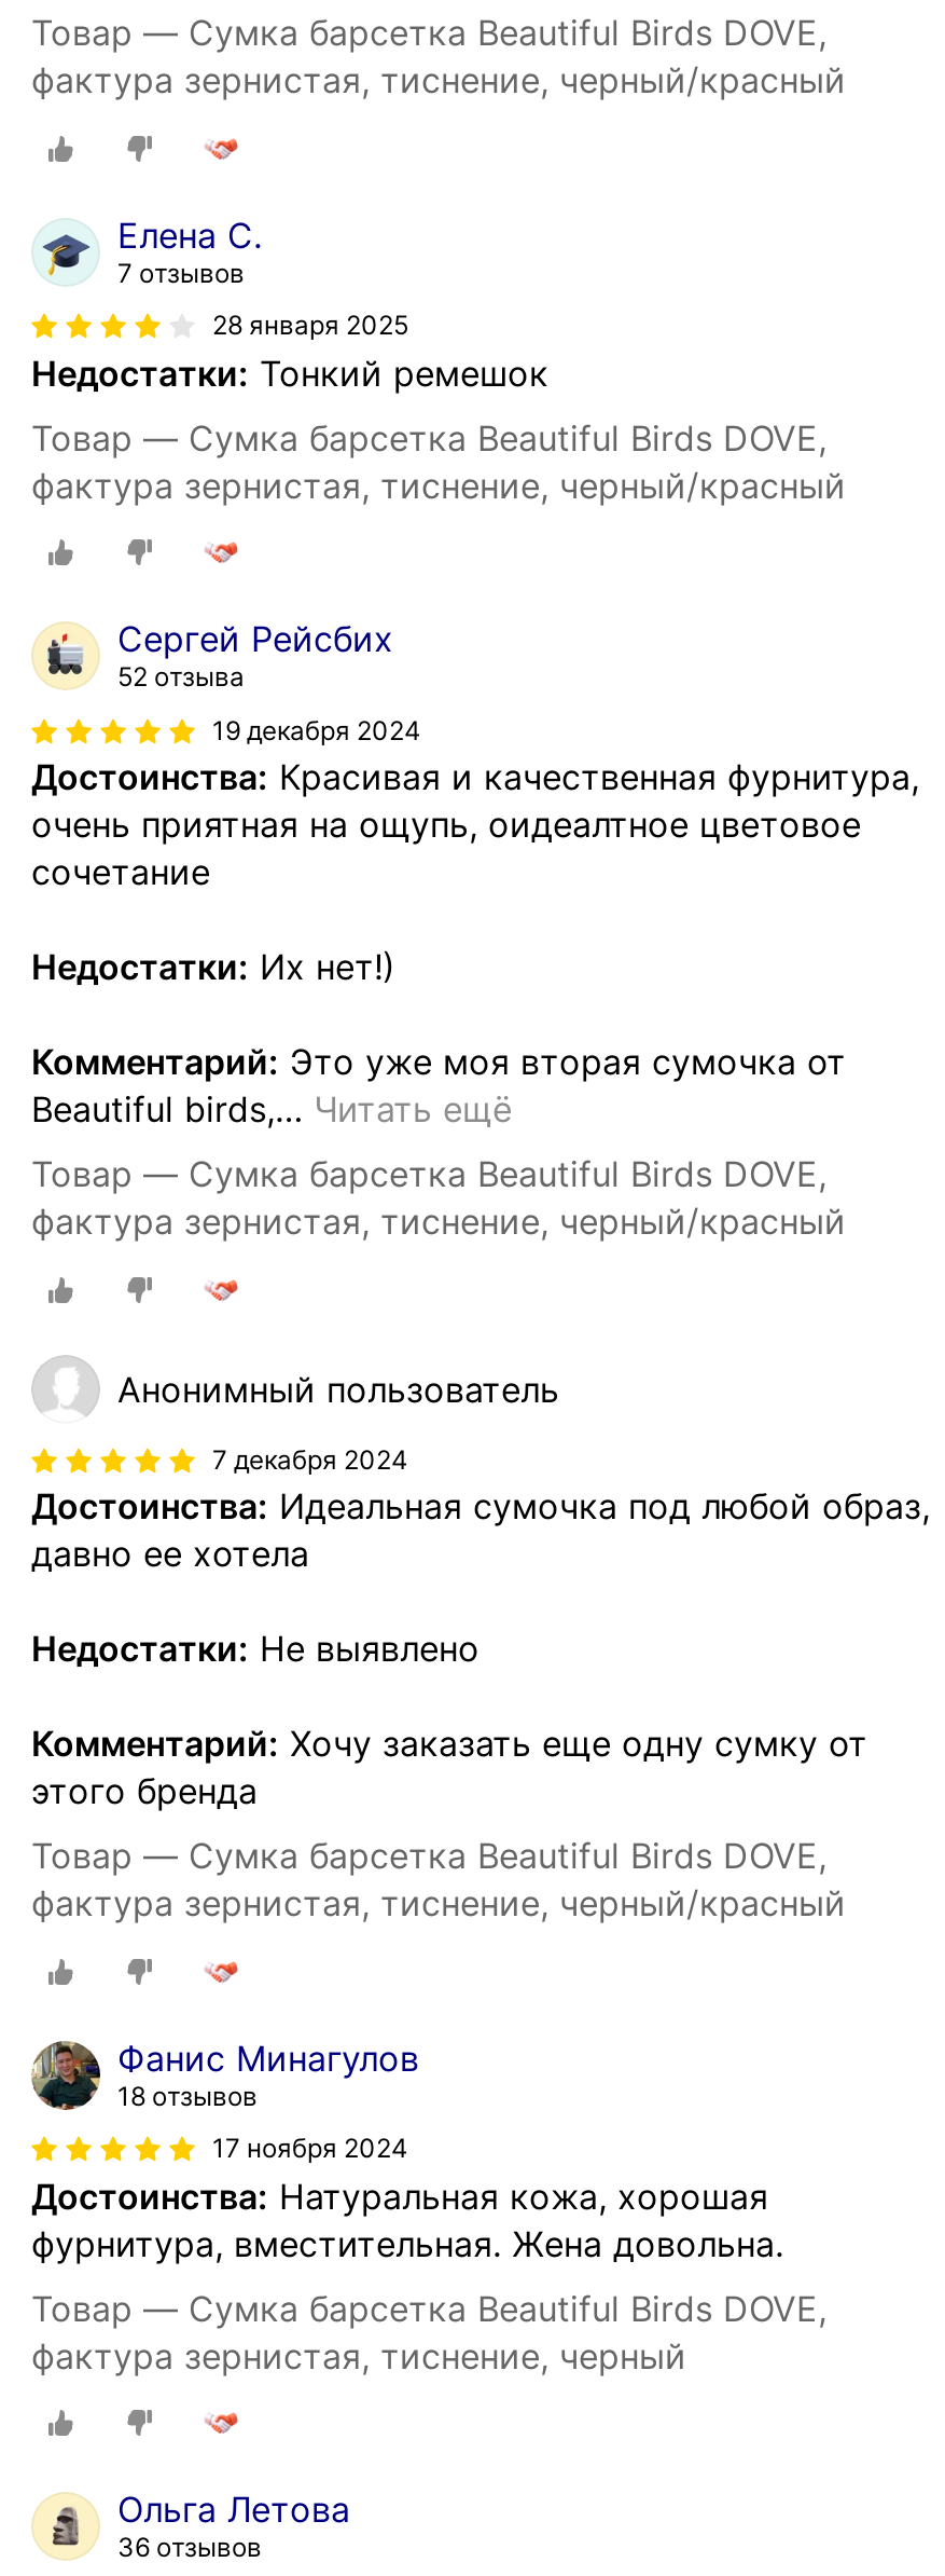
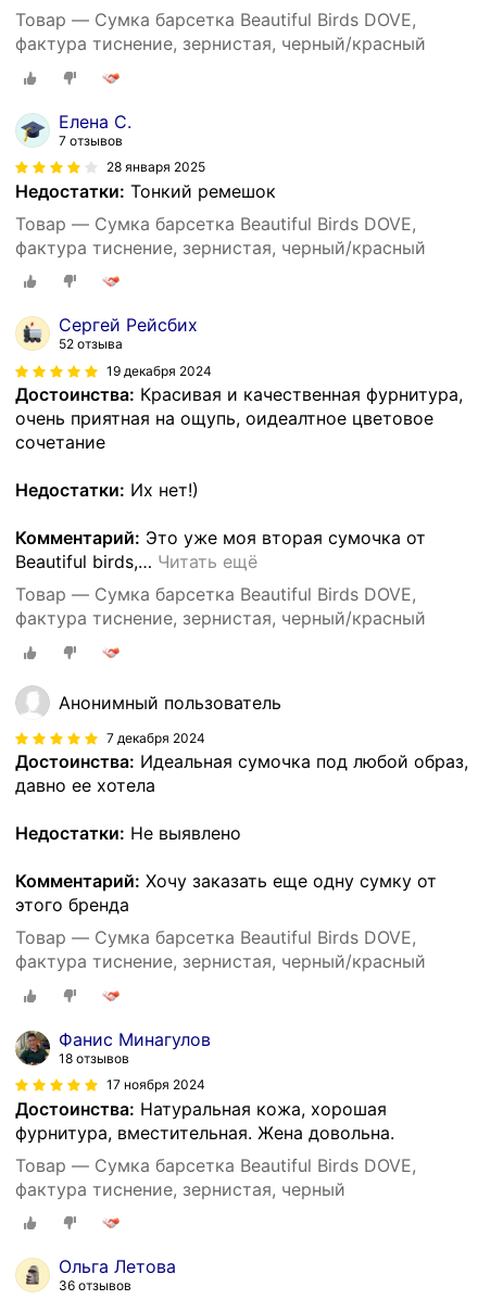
- фактура зернистая, тиснение, черный/красный
+ фактура тиснение, зернистая, черный/красный

- фактура зернистая, тиснение, черный/красный
+ фактура тиснение, зернистая, черный/красный

- фактура зернистая, тиснение, черный/красный
+ фактура тиснение, зернистая, черный/красный

- фактура зернистая, тиснение, черный/красный
+ фактура тиснение, зернистая, черный/красный

- фактура зернистая, тиснение, черный
+ фактура тиснение, зернистая, черный
